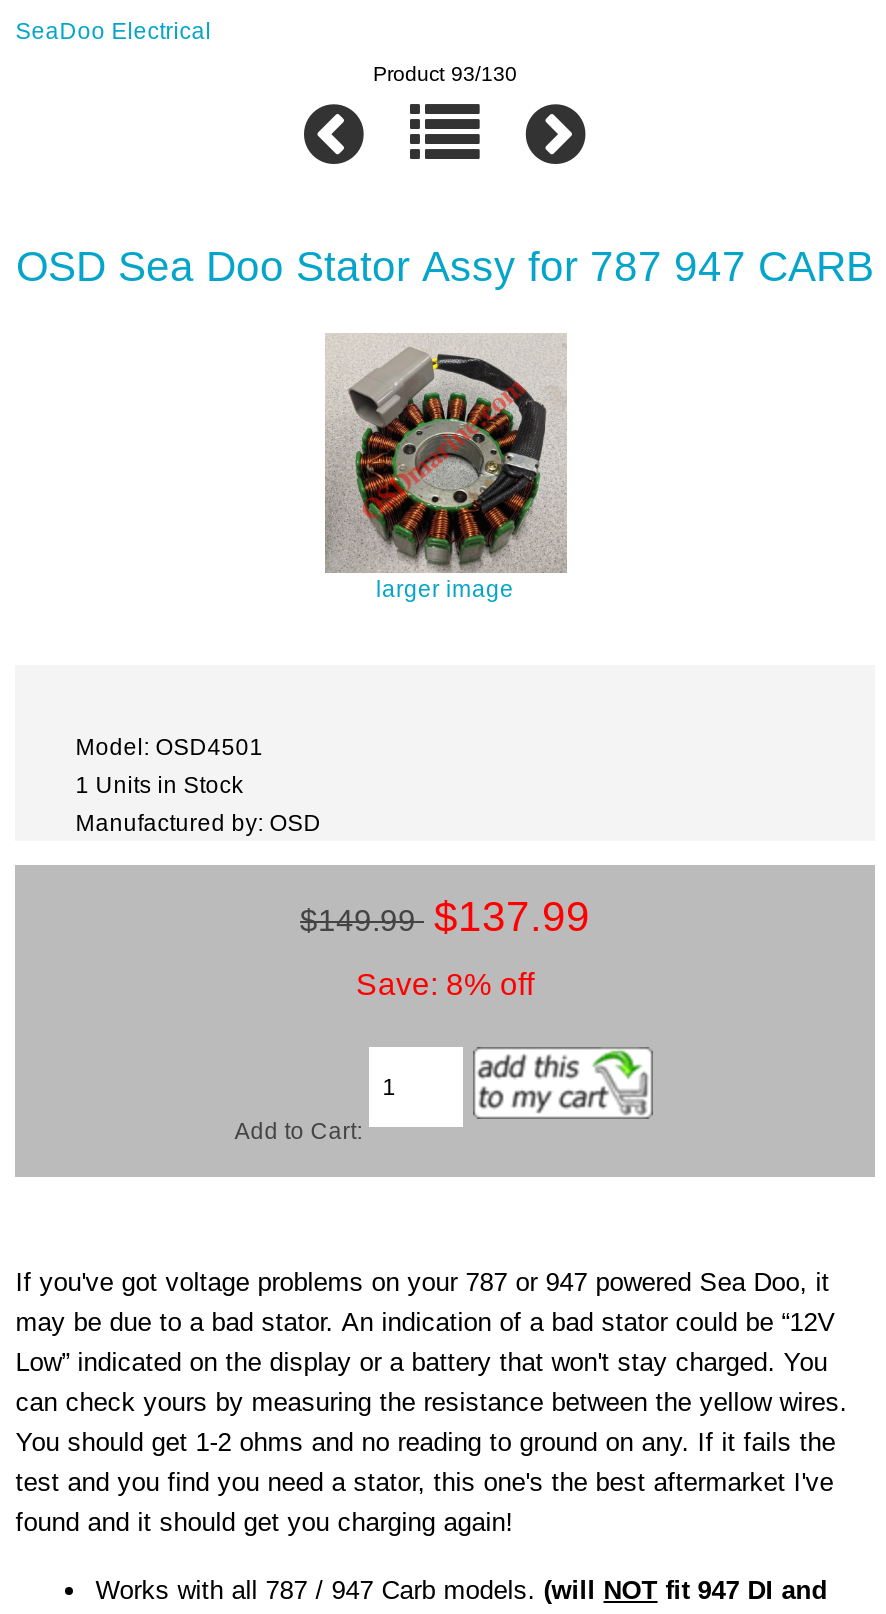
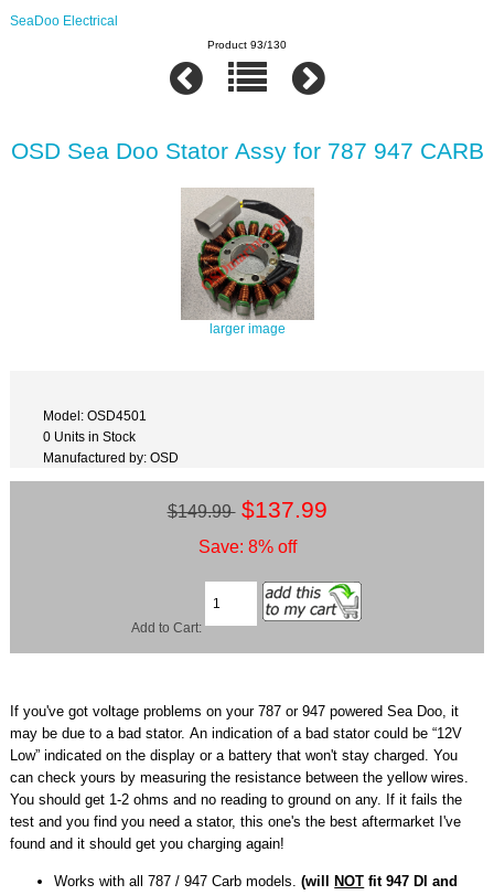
- 1 Units in Stock
+ 0 Units in Stock
